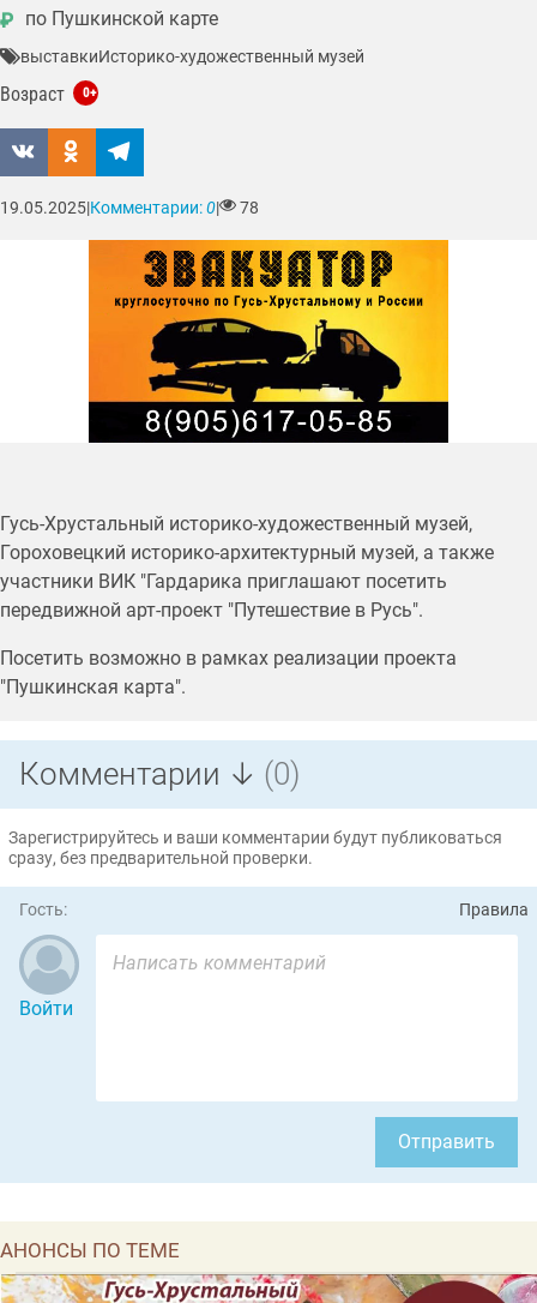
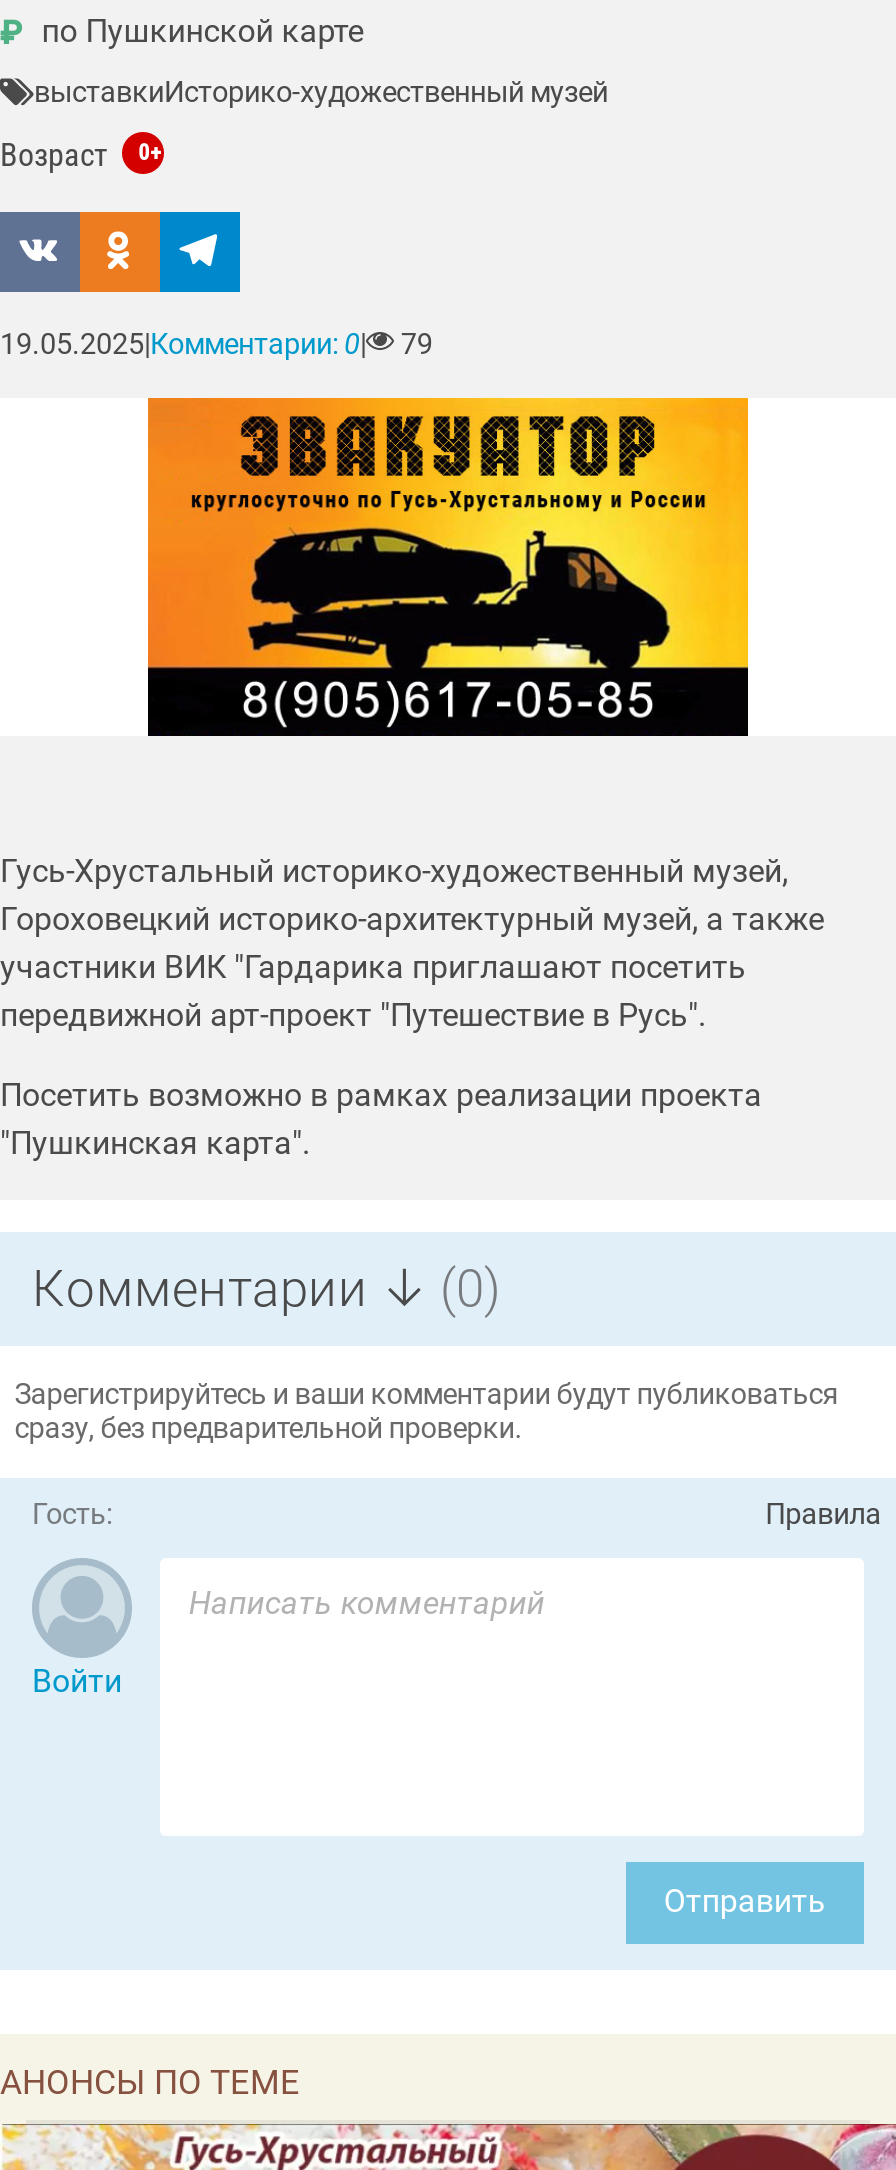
- 78
+ 79
